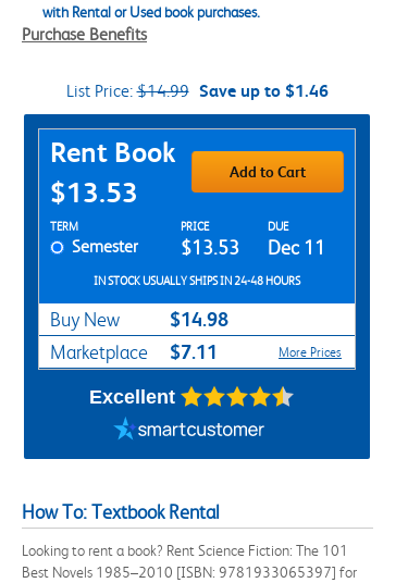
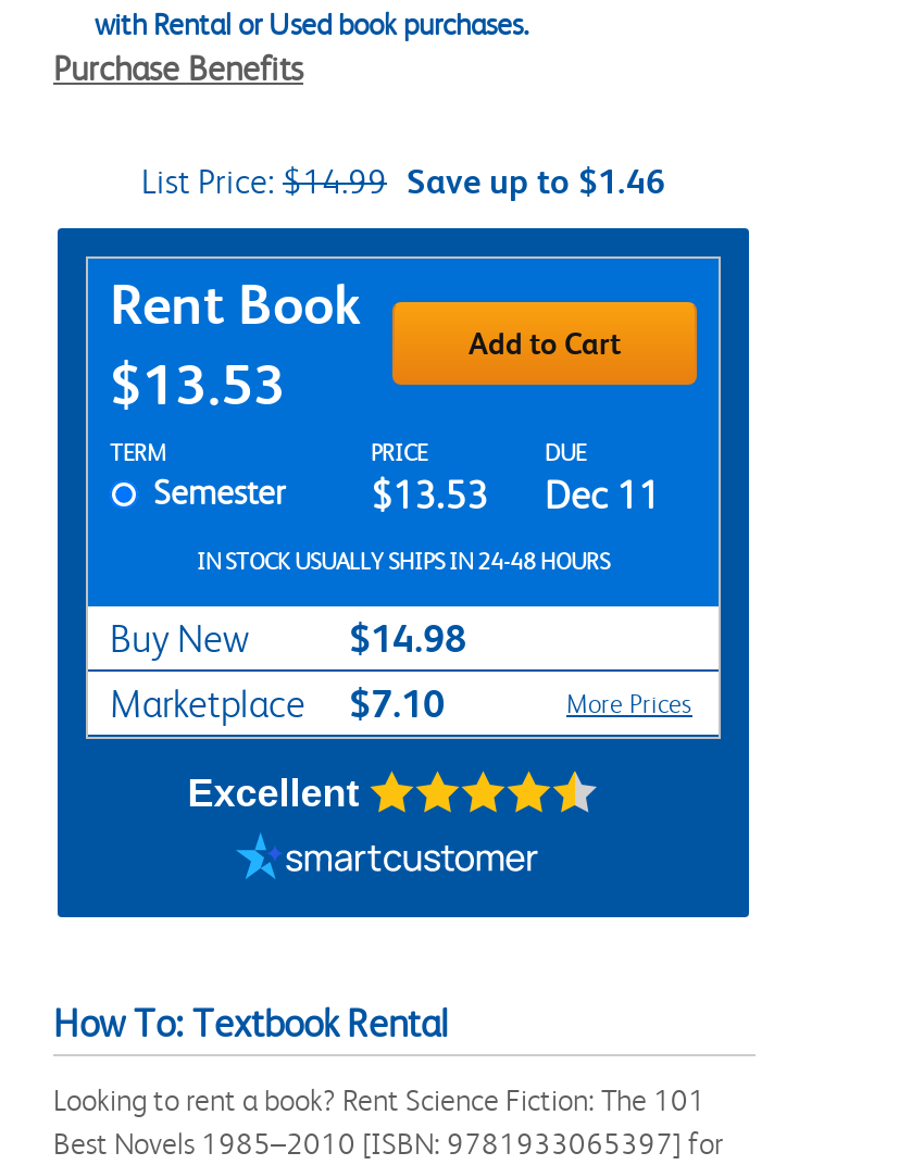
- Marketplace $7.11
+ Marketplace $7.10
